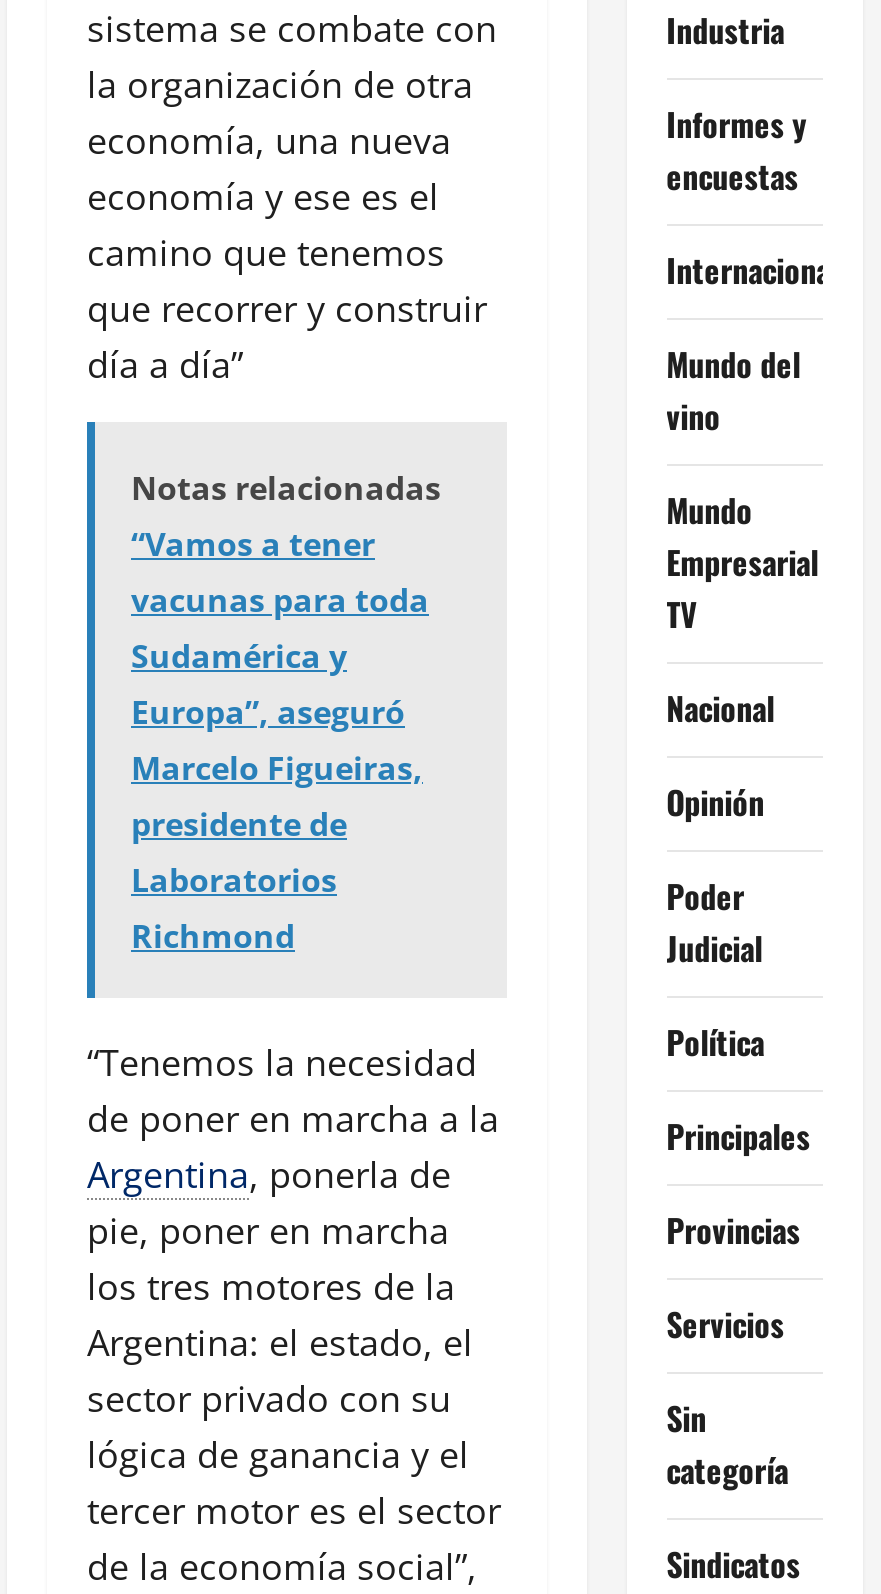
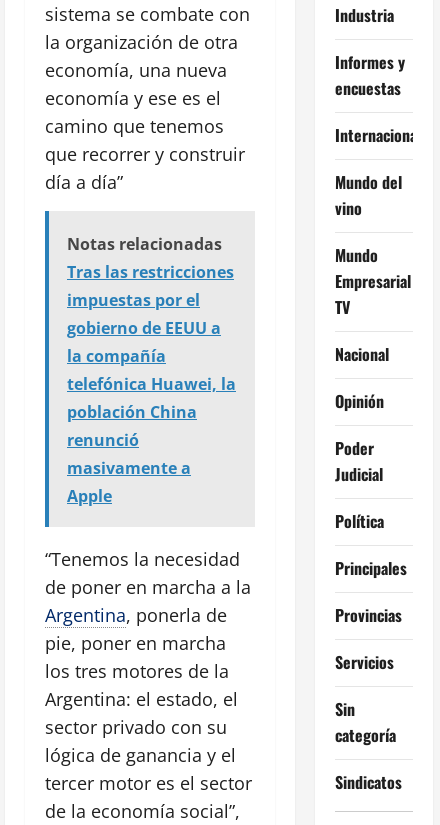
- “Vamos a tener
- vacunas para toda
- Sudamérica y
- Europa”, aseguró
- Marcelo Figueiras,
- presidente de
- Laboratorios
- Richmond
+ Tras las restricciones
+ impuestas por el
+ gobierno de EEUU a
+ la compañía
+ telefónica Huawei, la
+ población China
+ renunció
+ masivamente a
+ Apple
